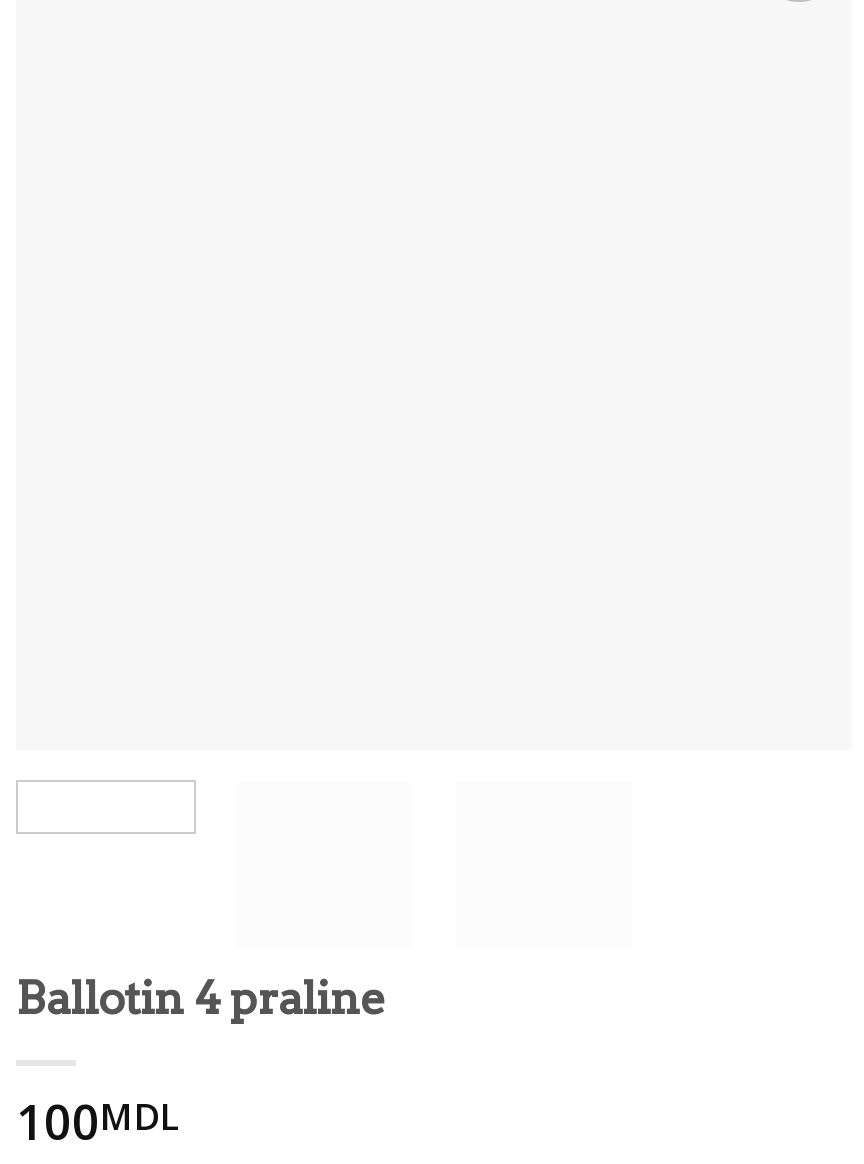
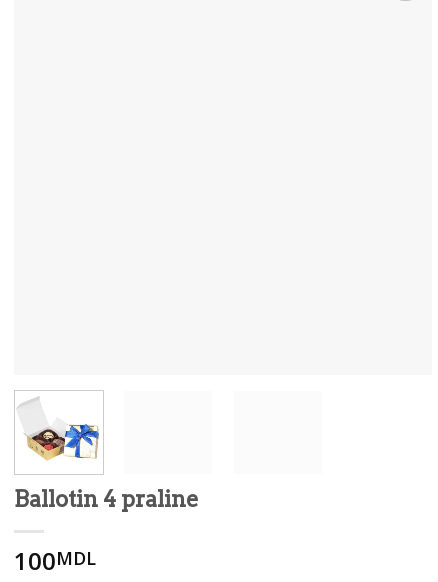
+ [image]
